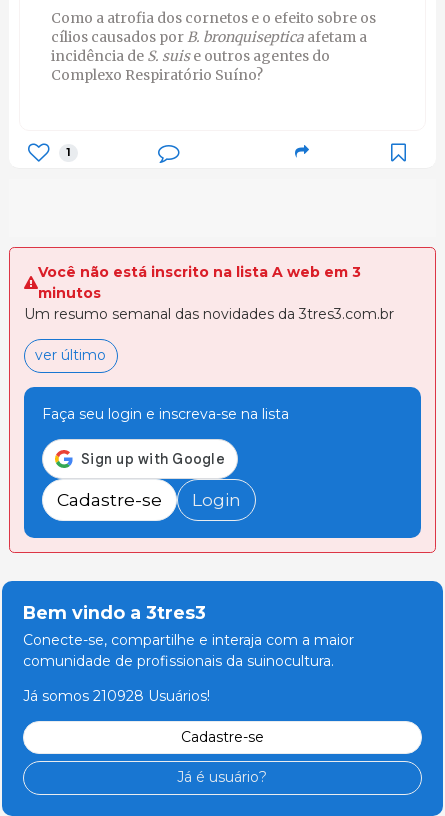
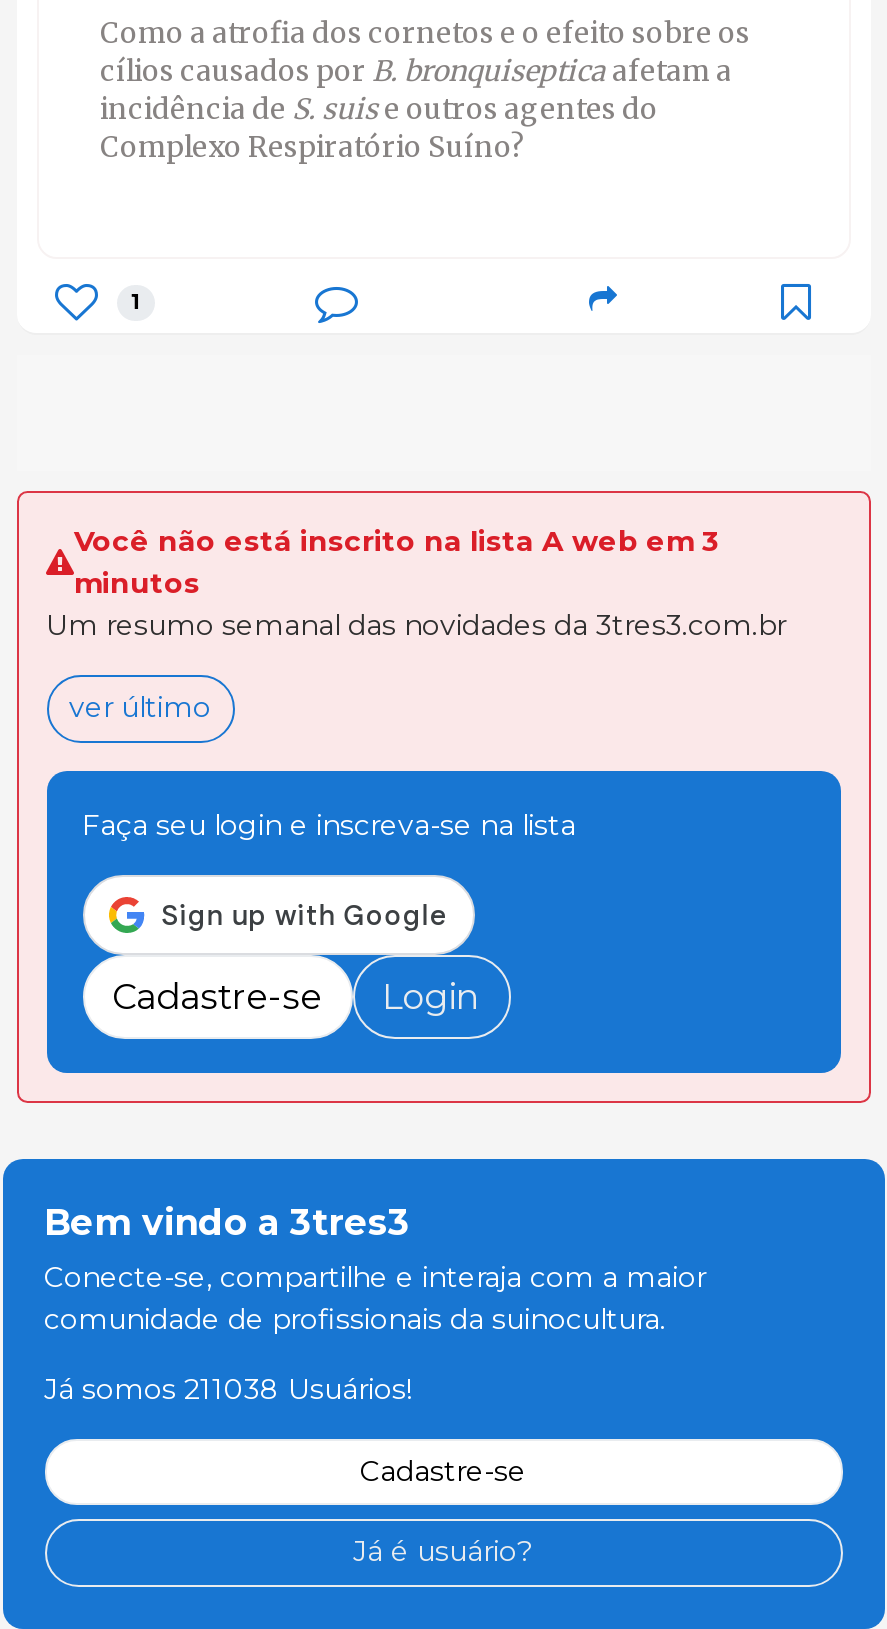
- Já somos 210928 Usuários!
+ Já somos 211038 Usuários!
